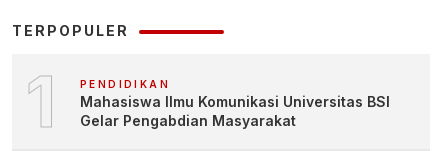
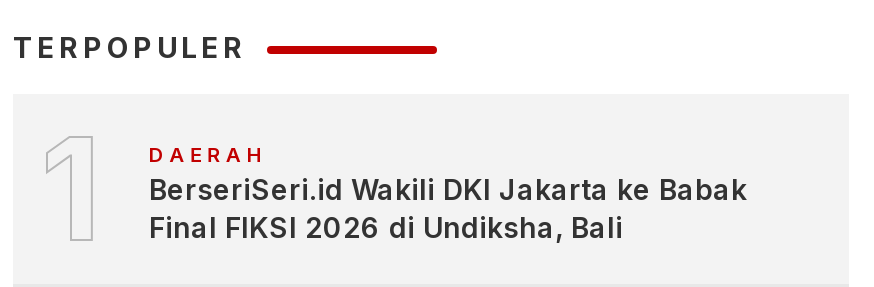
- PENDIDIKAN
- Mahasiswa Ilmu Komunikasi Universitas BSI
- Gelar Pengabdian Masyarakat
+ DAERAH
+ BerseriSeri.id Wakili DKI Jakarta ke Babak
+ Final FIKSI 2026 di Undiksha, Bali
